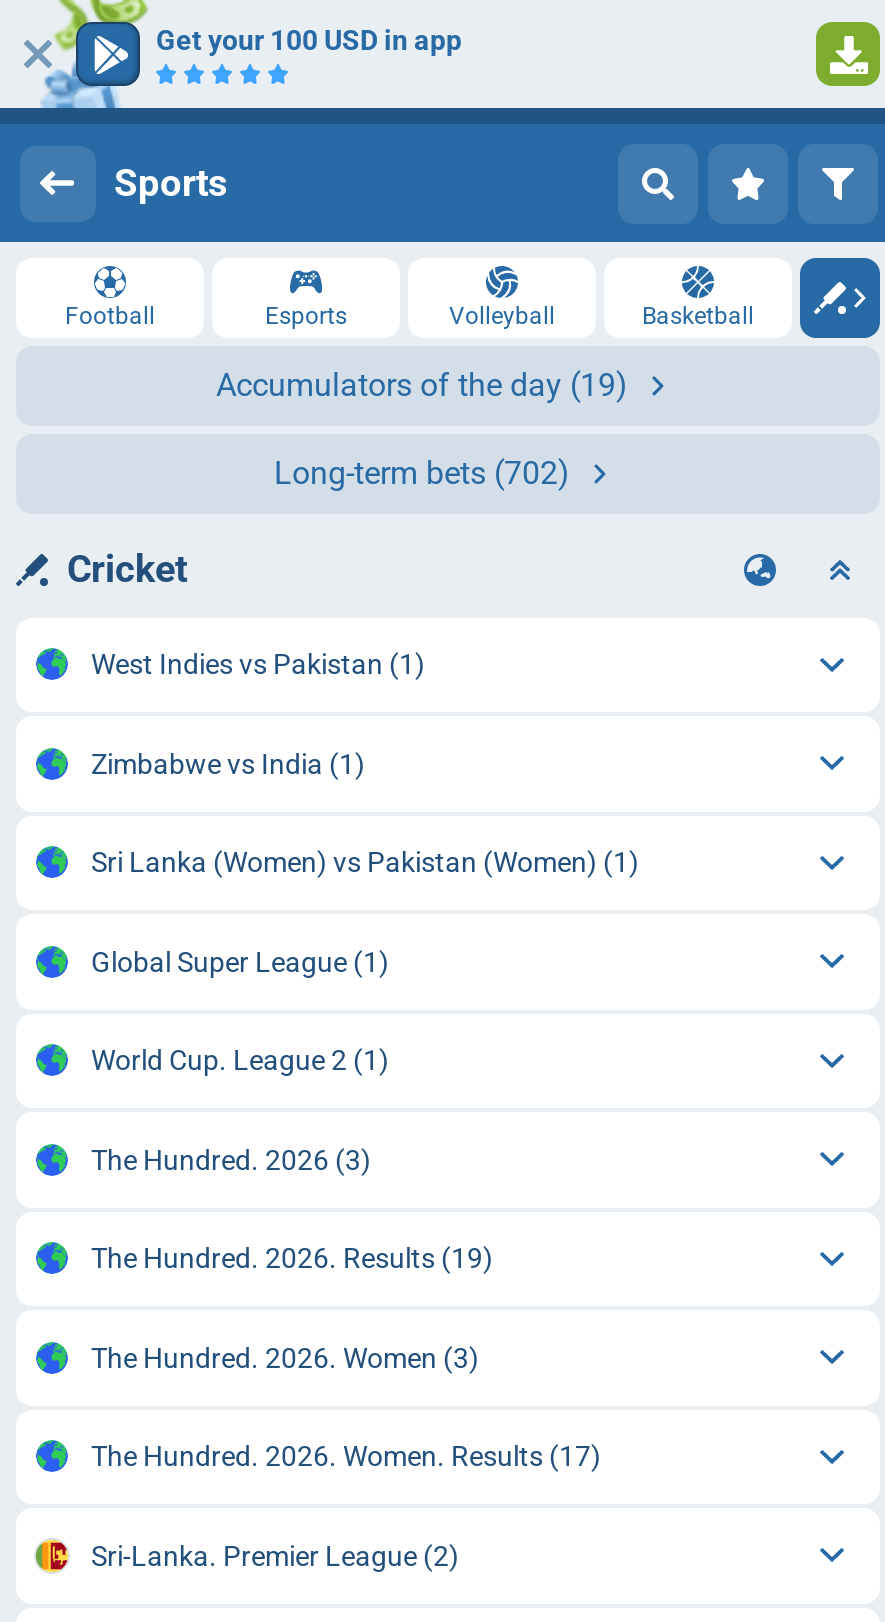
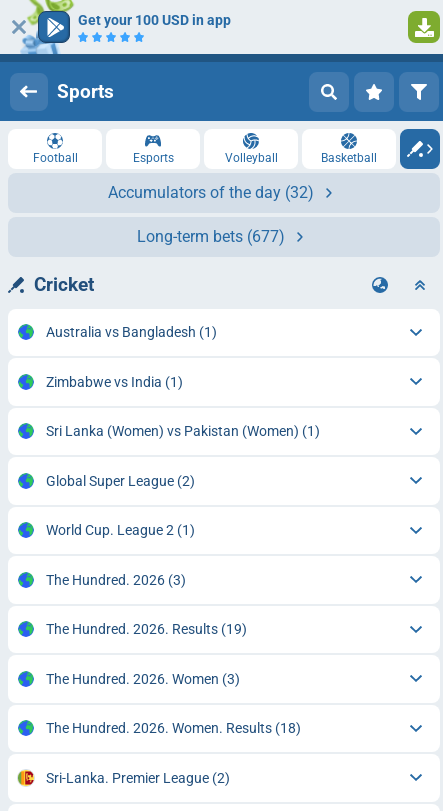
- Accumulators of the day (19)
+ Accumulators of the day (32)

- Long-term bets (702)
+ Long-term bets (677)

- West Indies vs Pakistan (1)
+ Australia vs Bangladesh (1)

- Global Super League (1)
+ Global Super League (2)

- The Hundred. 2026. Women. Results (17)
+ The Hundred. 2026. Women. Results (18)
